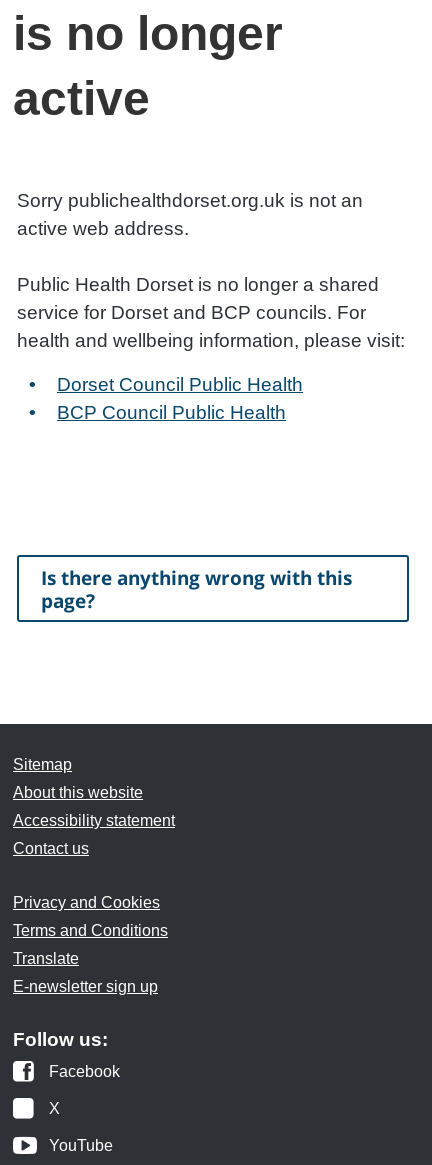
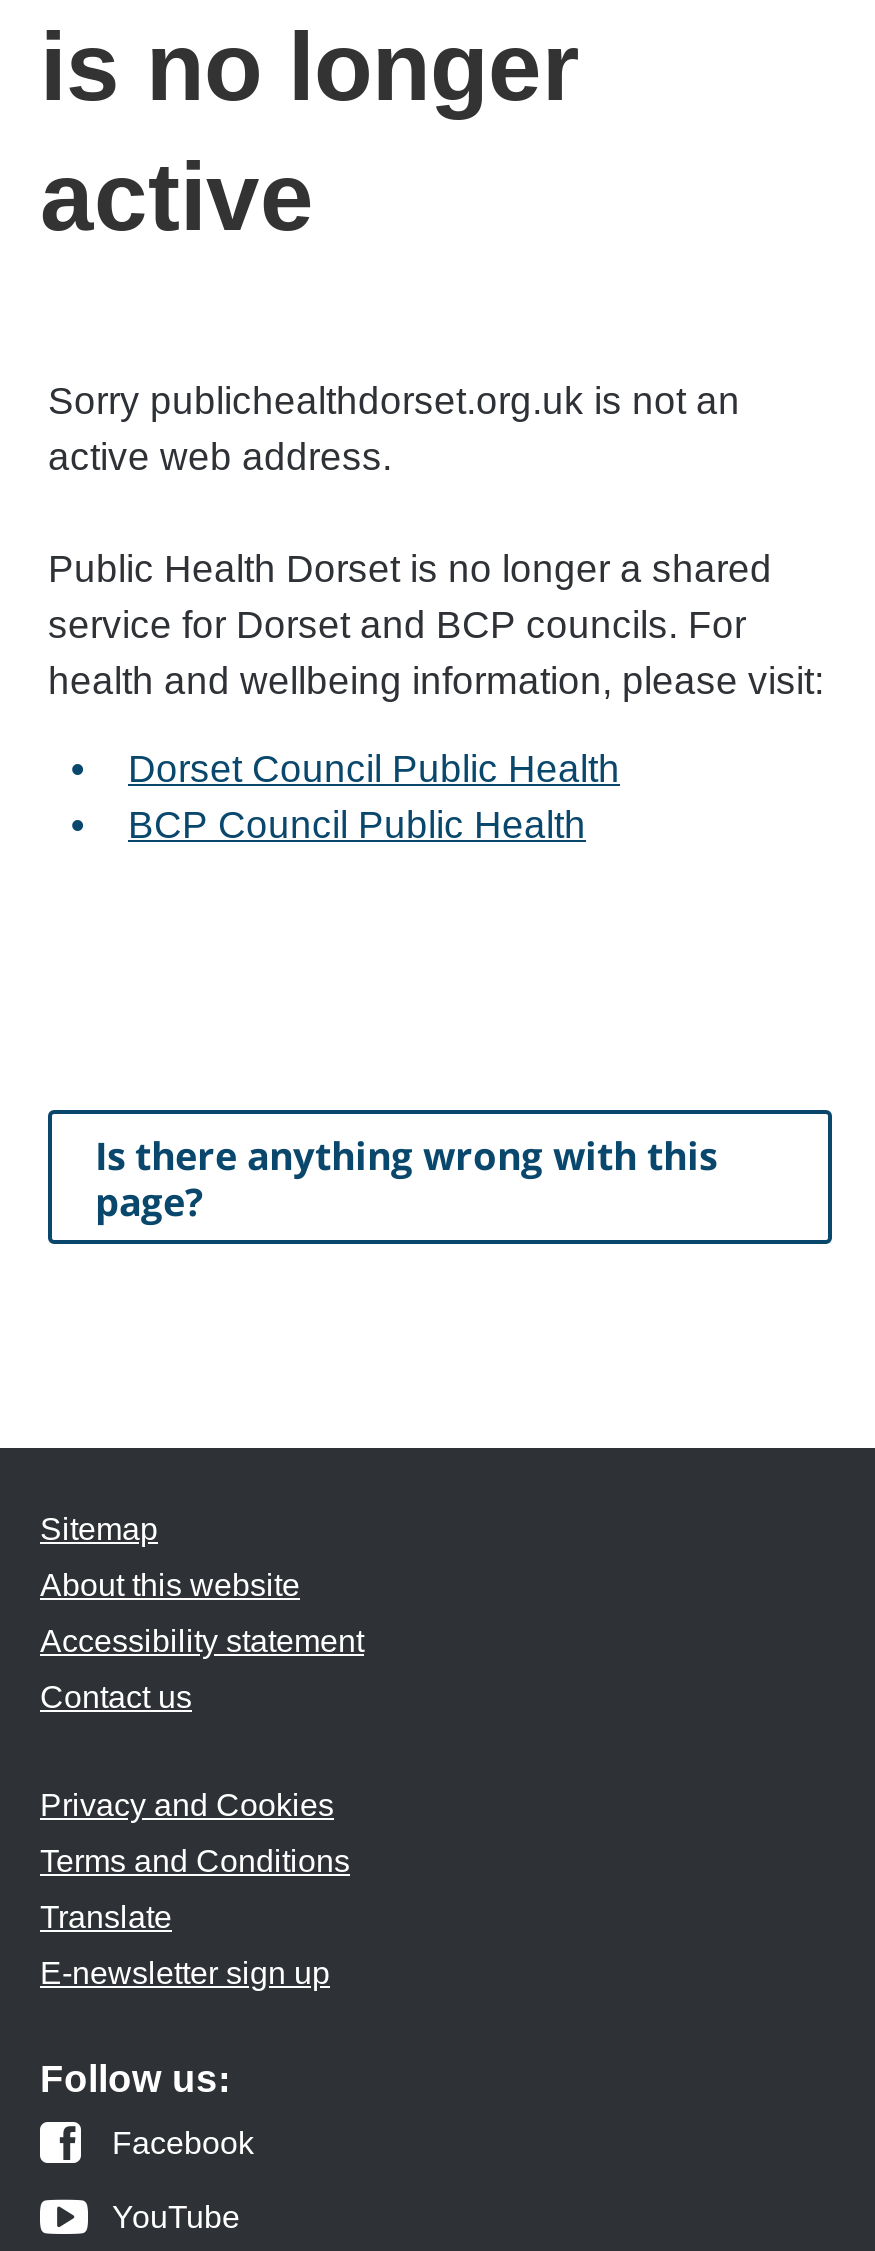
- X
